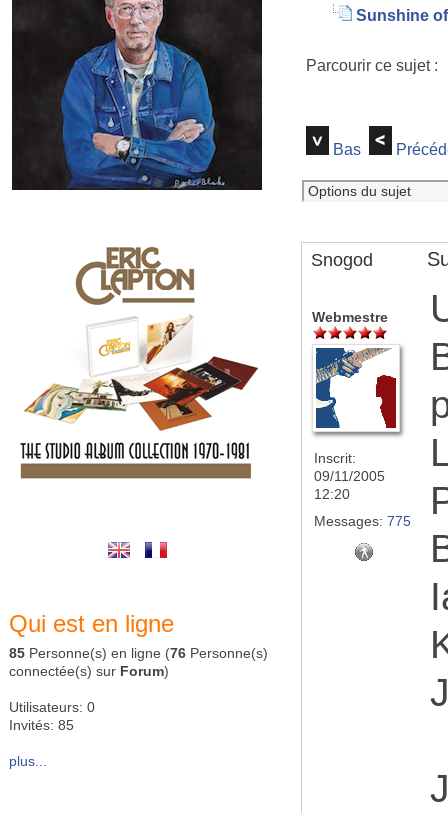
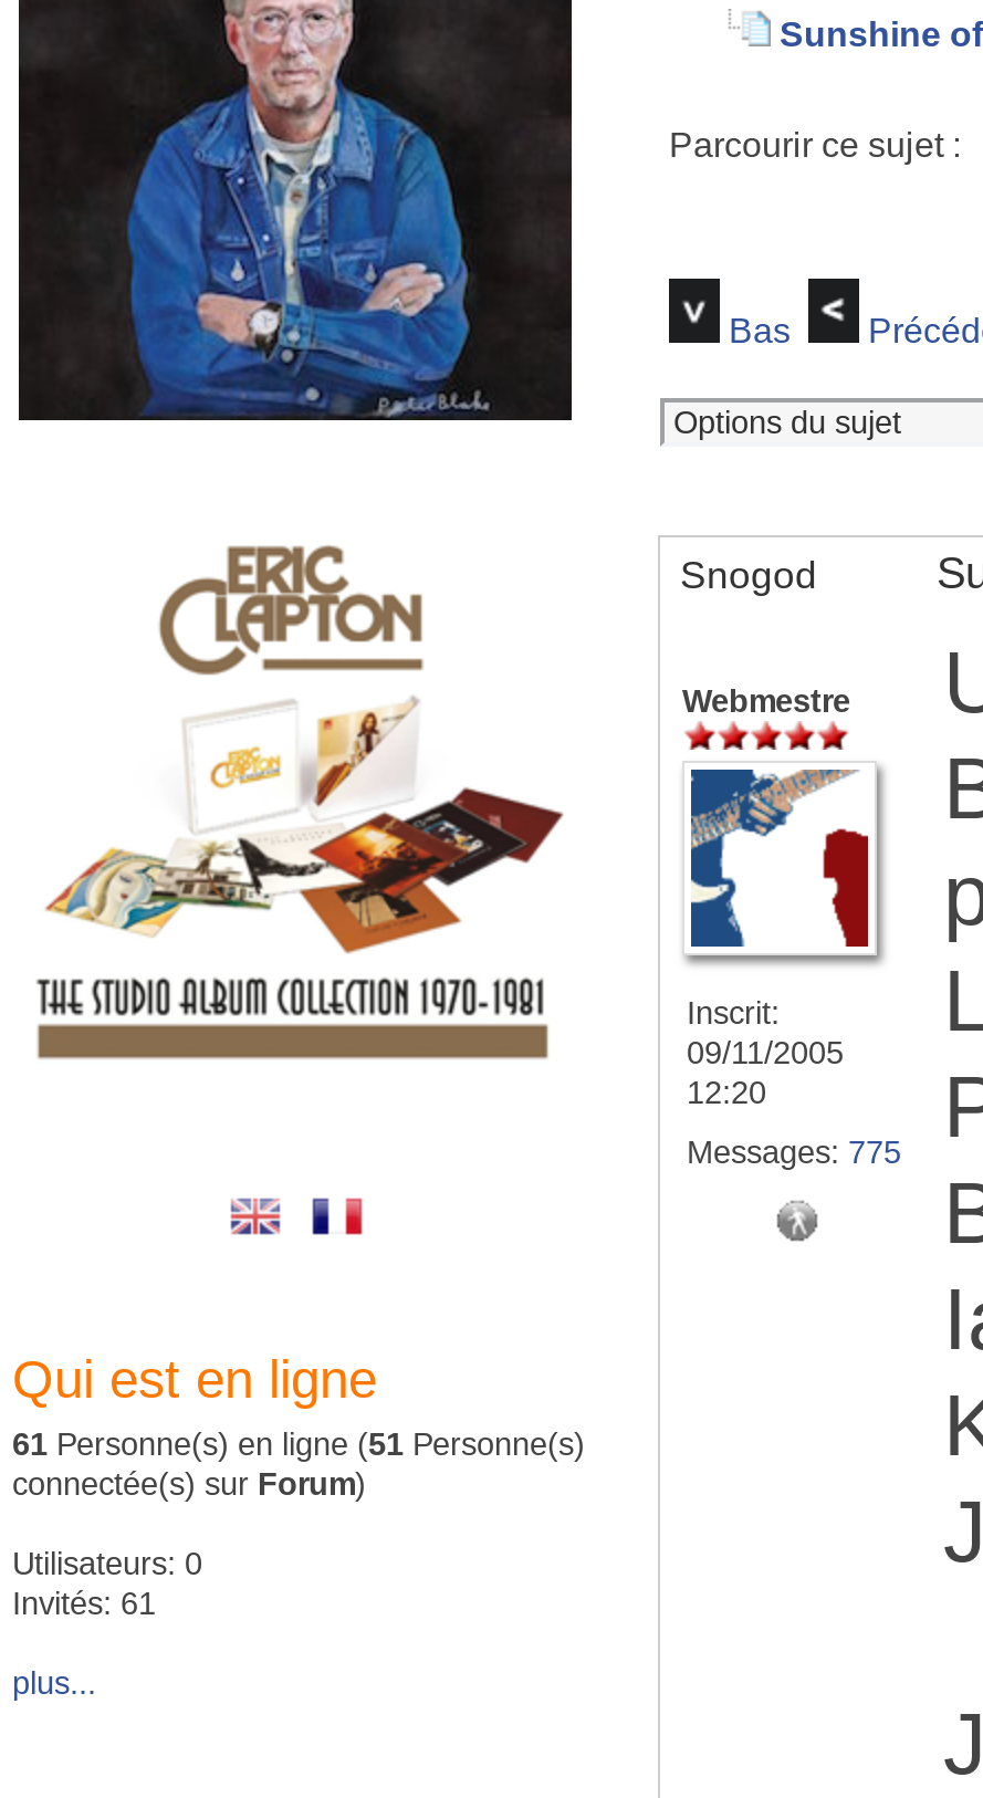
- 85 Personne(s) en ligne (76 Personne(s)
+ 61 Personne(s) en ligne (51 Personne(s)

- Invités: 85
+ Invités: 61
